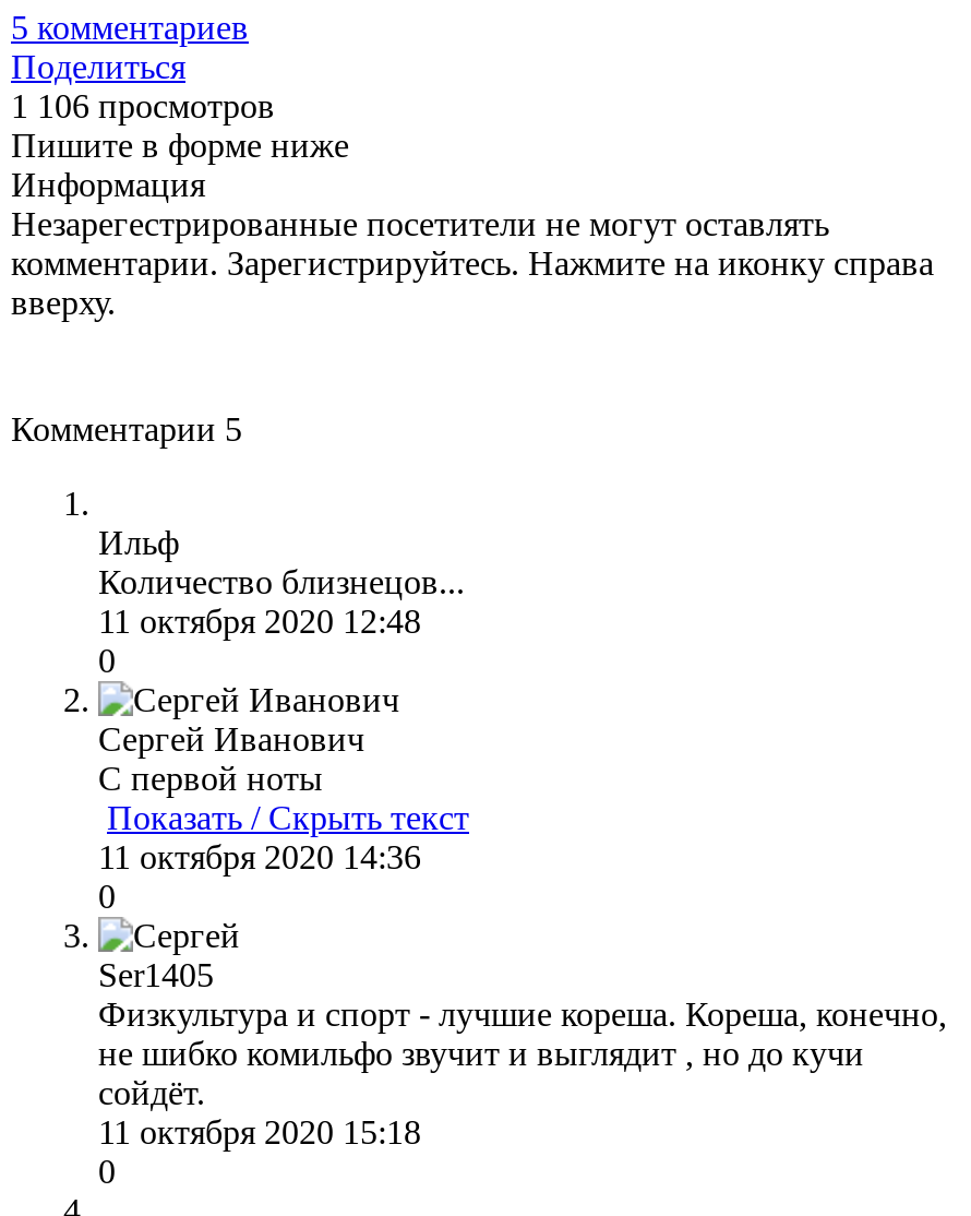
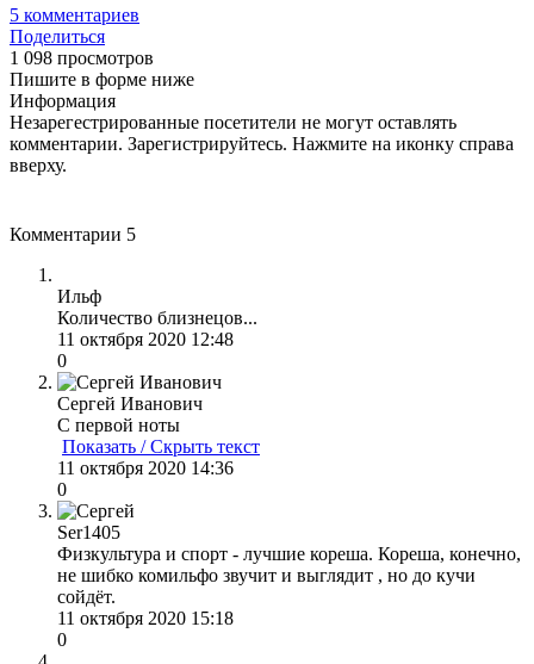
- 1 106 просмотров
+ 1 098 просмотров
